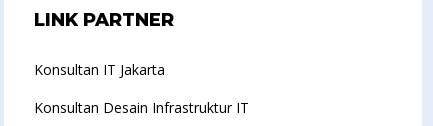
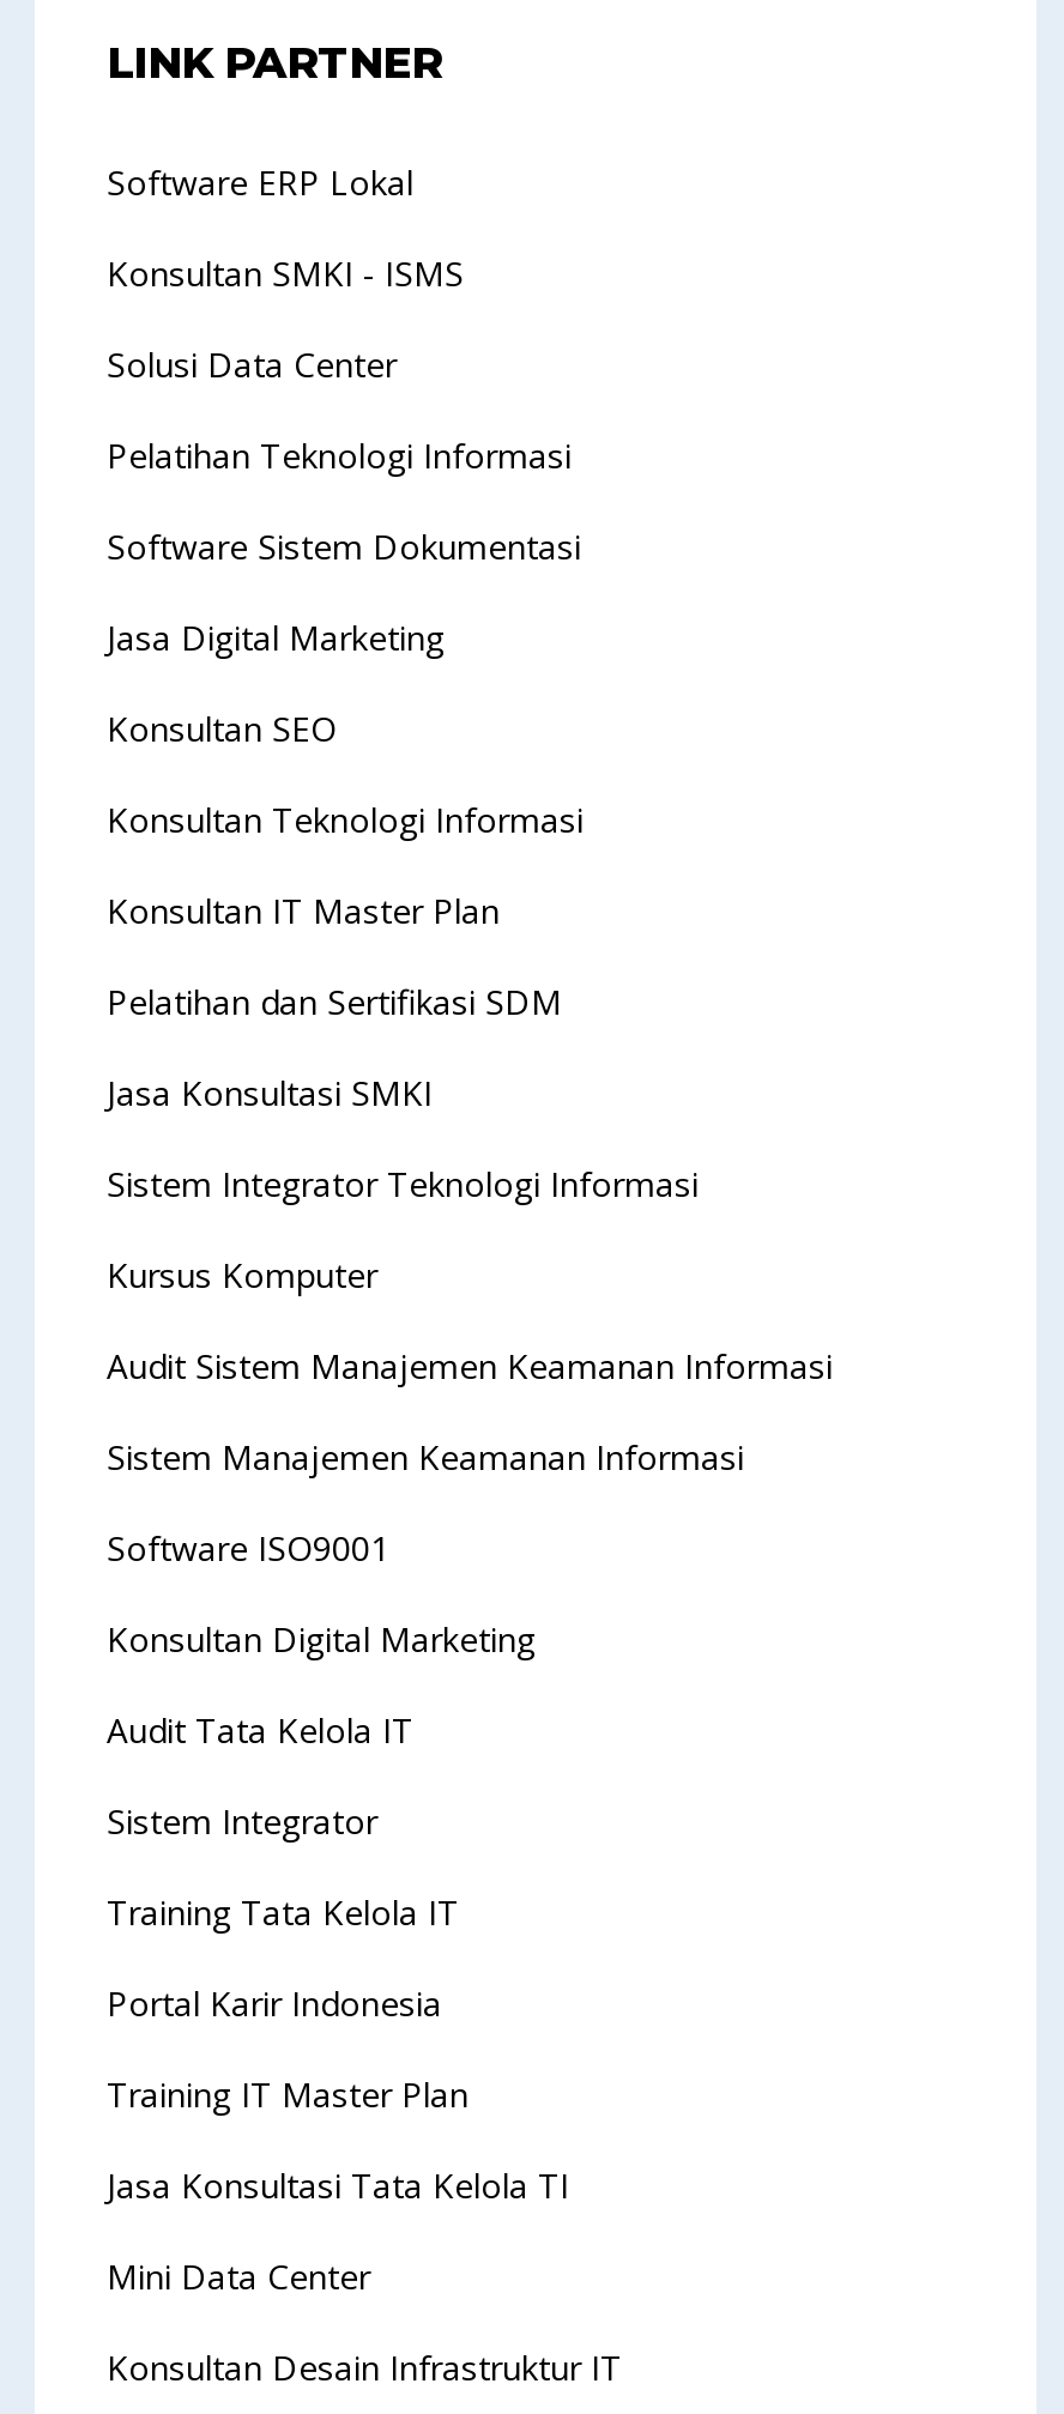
- Konsultan IT Jakarta
+ Software ERP Lokal
+ Konsultan SMKI - ISMS
+ Solusi Data Center
+ Pelatihan Teknologi Informasi
+ Software Sistem Dokumentasi
+ Jasa Digital Marketing
+ Konsultan SEO
+ Konsultan Teknologi Informasi
+ Konsultan IT Master Plan
+ Pelatihan dan Sertifikasi SDM
+ Jasa Konsultasi SMKI
+ Sistem Integrator Teknologi Informasi
+ Kursus Komputer
+ Audit Sistem Manajemen Keamanan Informasi
+ Sistem Manajemen Keamanan Informasi
+ Software ISO9001
+ Konsultan Digital Marketing
+ Audit Tata Kelola IT
+ Sistem Integrator
+ Training Tata Kelola IT
+ Portal Karir Indonesia
+ Training IT Master Plan
+ Jasa Konsultasi Tata Kelola TI
+ Mini Data Center
